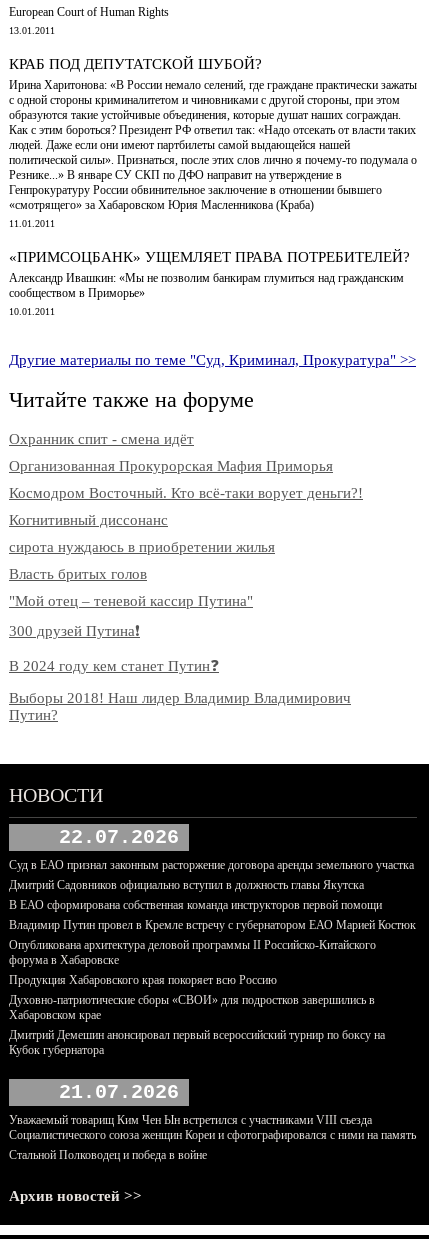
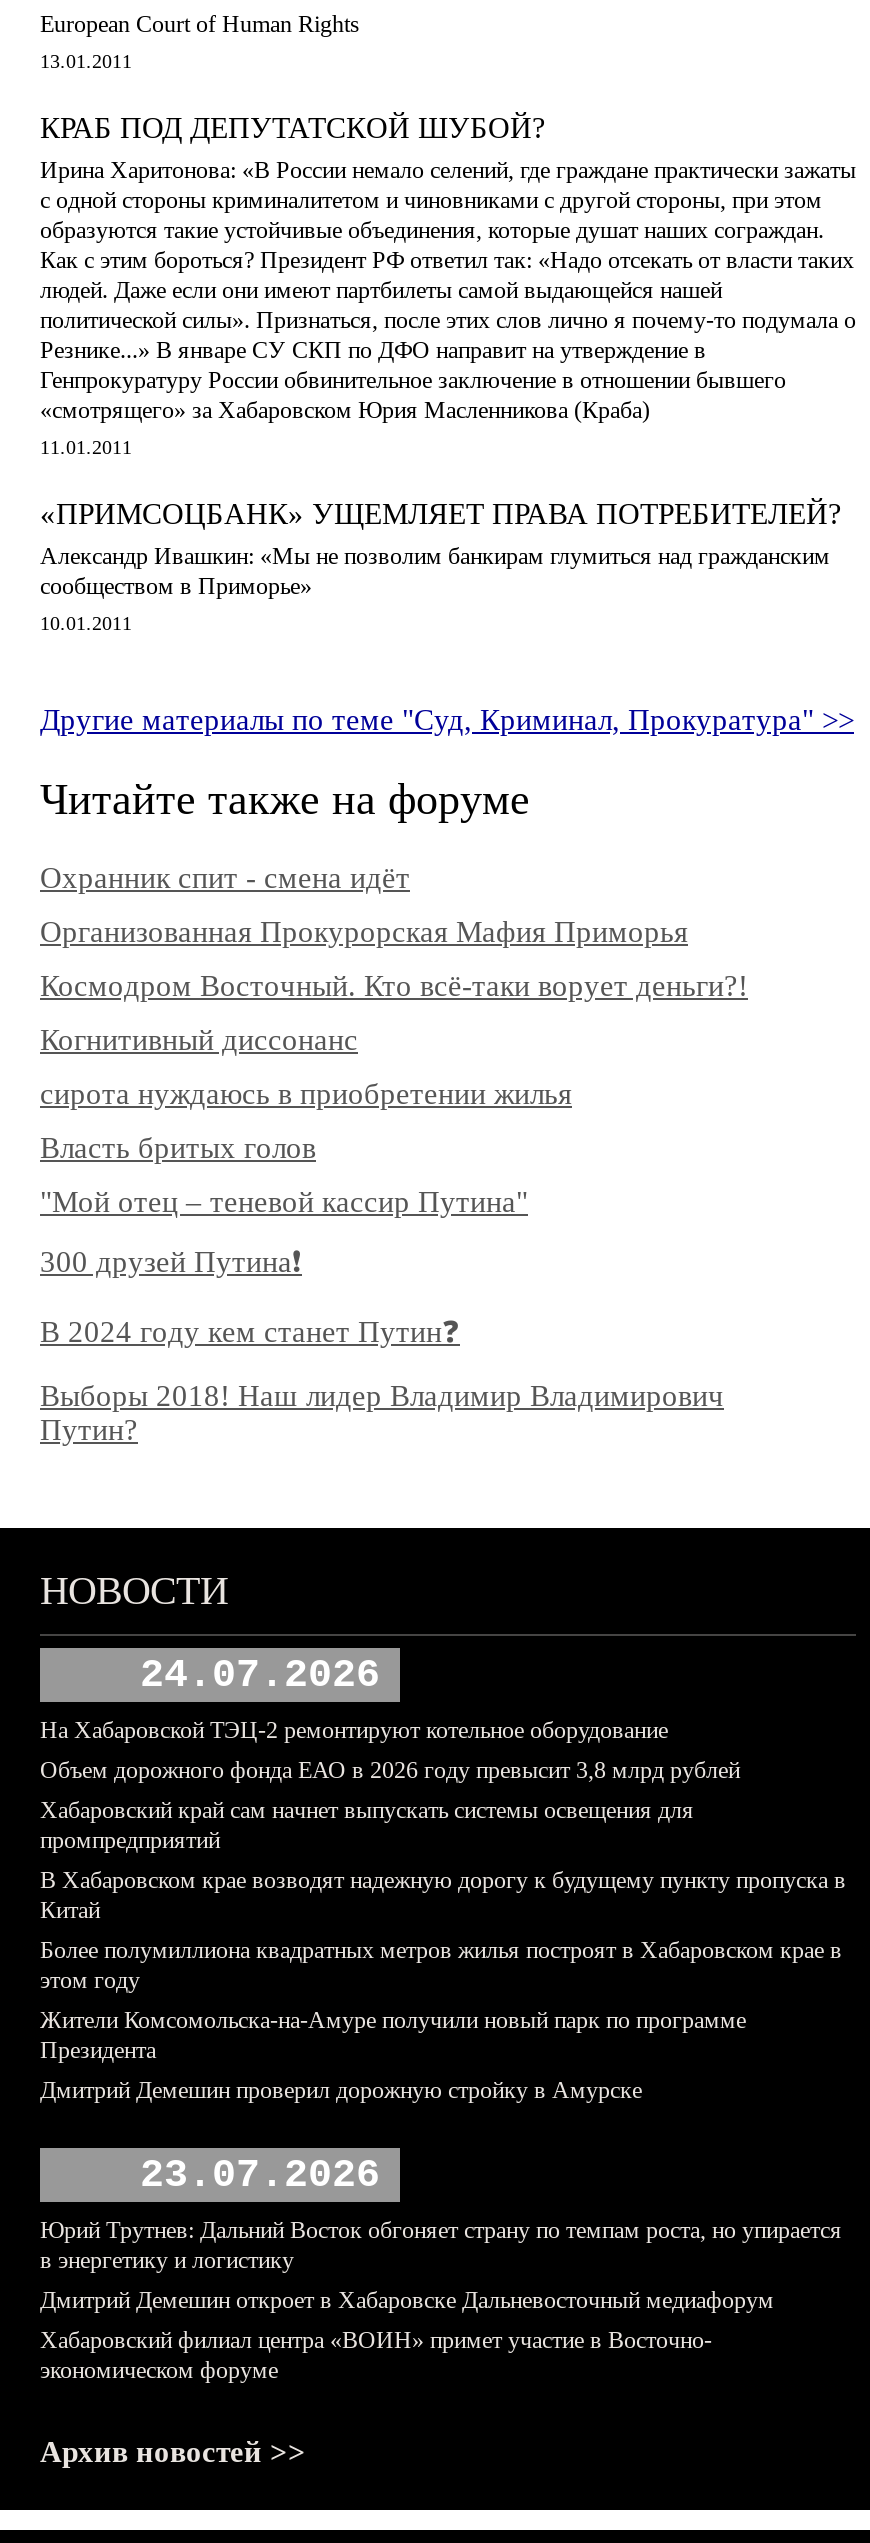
- 22.07.2026
- Суд в ЕАО признал законным расторжение договора аренды земельного участка
- Дмитрий Садовников официально вступил в должность главы Якутска
- В ЕАО сформирована собственная команда инструкторов первой помощи
- Владимир Путин провел в Кремле встречу с губернатором ЕАО Марией Костюк
- Опубликована архитектура деловой программы II Российско-Китайского
- форума в Хабаровске
- Продукция Хабаровского края покоряет всю Россию
- Духовно-патриотические сборы «СВОИ» для подростков завершились в
- Хабаровском крае
- Дмитрий Демешин анонсировал первый всероссийский турнир по боксу на
- Кубок губернатора
+ 24.07.2026
+ На Хабаровской ТЭЦ-2 ремонтируют котельное оборудование
+ Объем дорожного фонда ЕАО в 2026 году превысит 3,8 млрд рублей
+ Хабаровский край сам начнет выпускать системы освещения для
+ промпредприятий
+ В Хабаровском крае возводят надежную дорогу к будущему пункту пропуска в
+ Китай
+ Более полумиллиона квадратных метров жилья построят в Хабаровском крае в
+ этом году
+ Жители Комсомольска-на-Амуре получили новый парк по программе
+ Президента
+ Дмитрий Демешин проверил дорожную стройку в Амурске

- 21.07.2026
- Уважаемый товарищ Ким Чен Ын встретился с участниками VIII съезда
- Социалистического союза женщин Кореи и сфотографировался с ними на память
- Стальной Полководец и победа в войне
+ 23.07.2026
+ Юрий Трутнев: Дальний Восток обгоняет страну по темпам роста, но упирается
+ в энергетику и логистику
+ Дмитрий Демешин откроет в Хабаровске Дальневосточный медиафорум
+ Хабаровский филиал центра «ВОИН» примет участие в Восточно-
+ экономическом форуме
